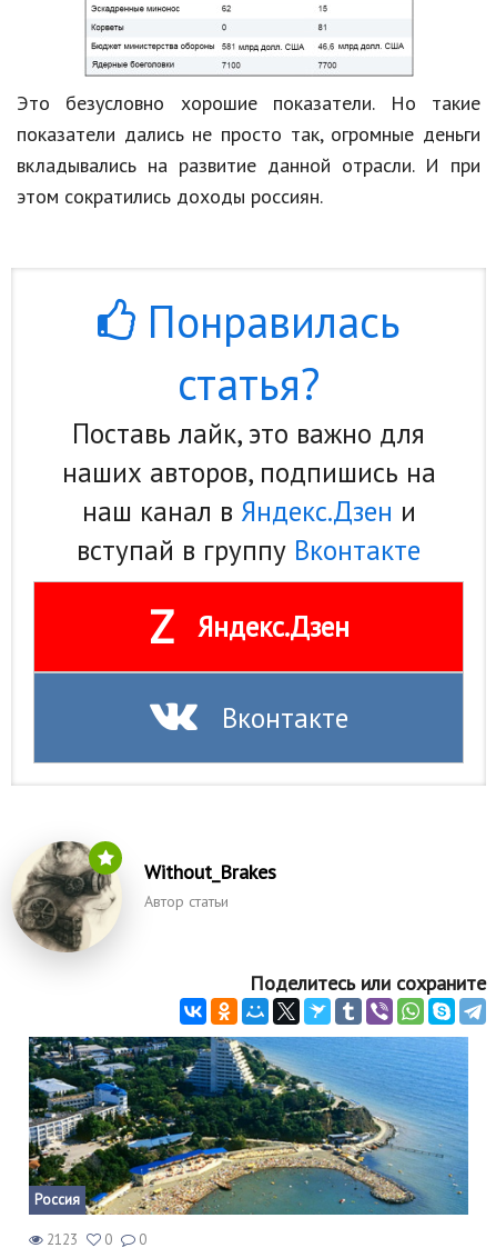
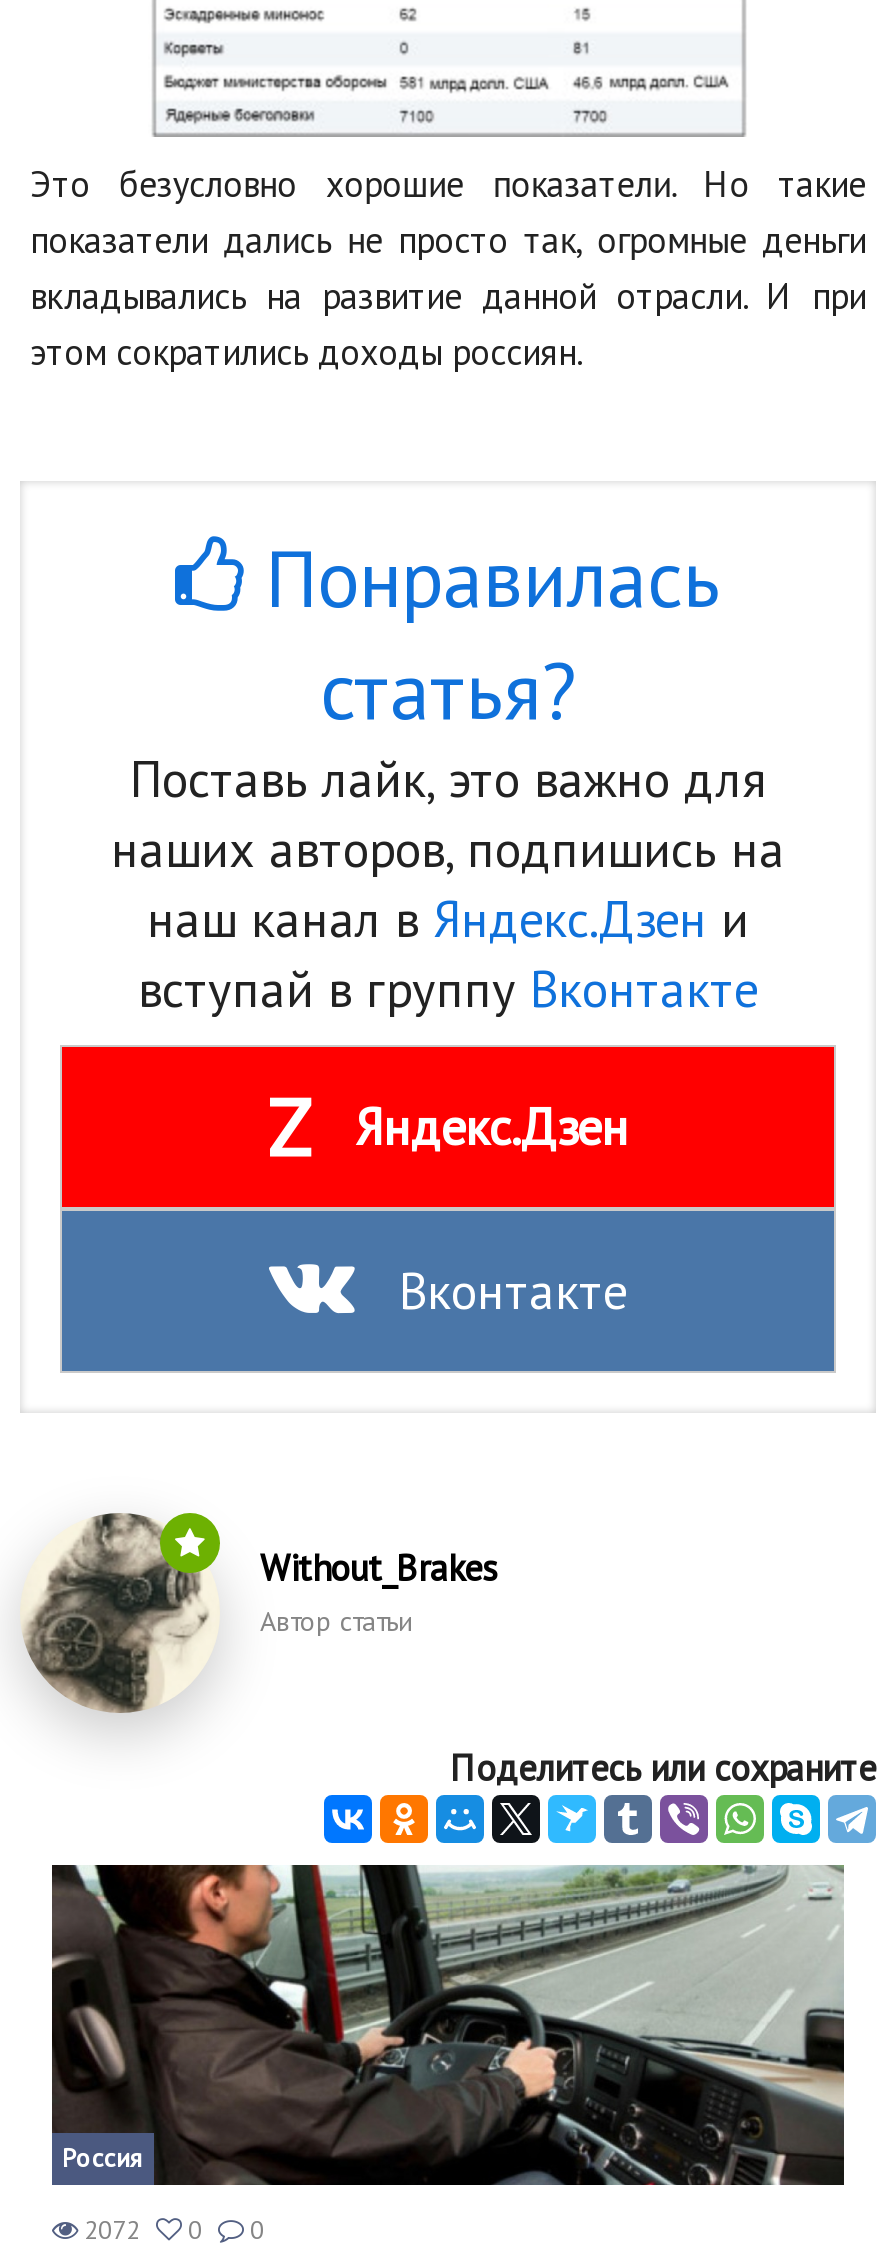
- [image]
- 2123 0 0
+ [image]
+ 2072 0 0
